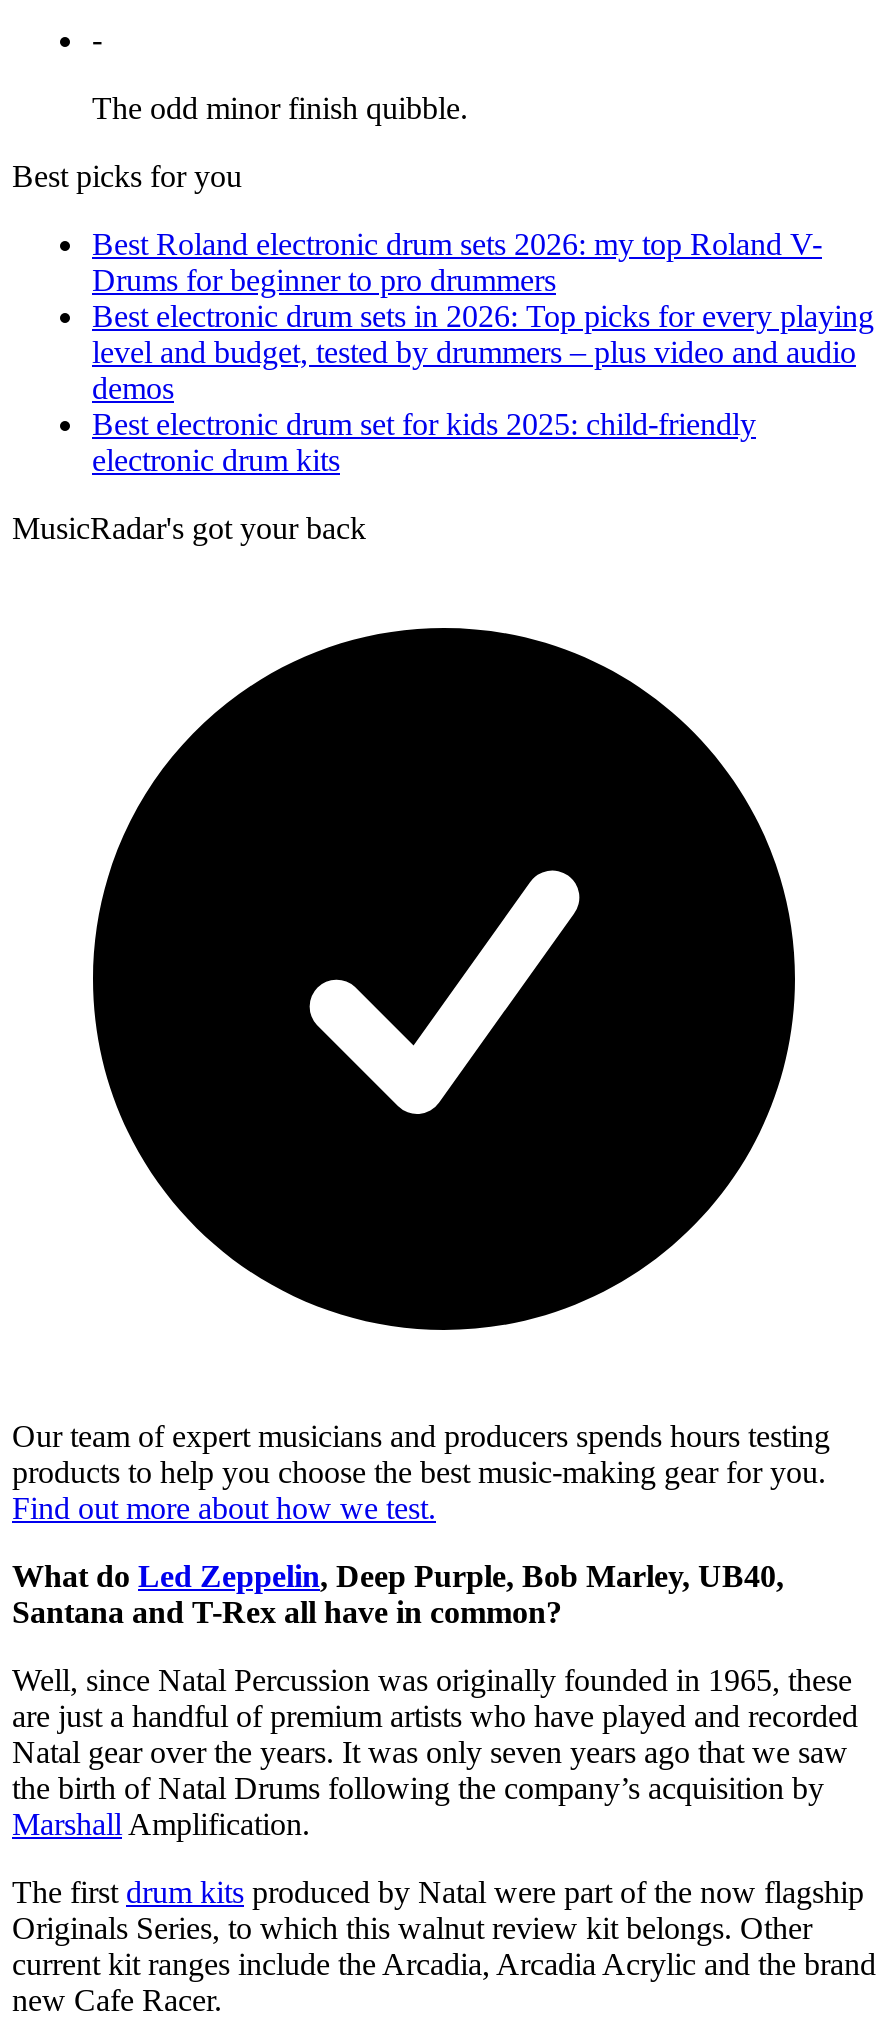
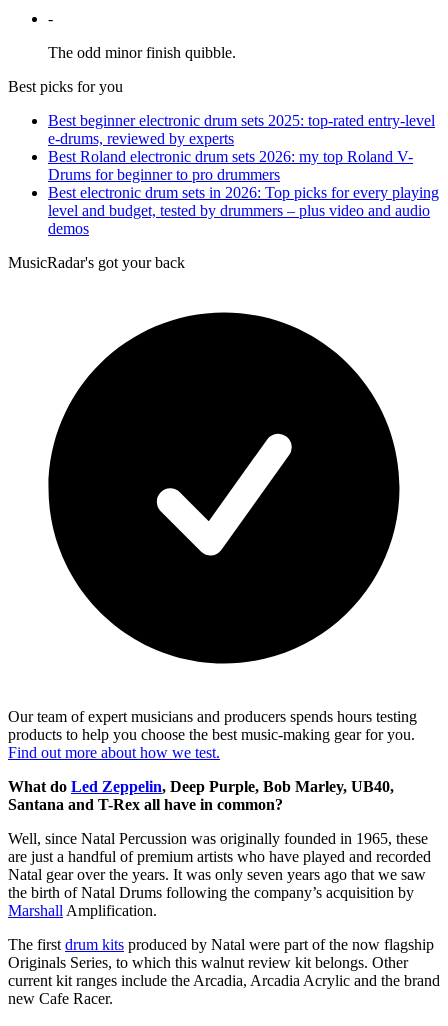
+ Best beginner electronic drum sets 2025: top-rated entry-level
+ e-drums, reviewed by experts

moved down: Best Roland electronic drum sets 2026: my top Roland V- | Drums for beginner to pro drummers | Best electronic drum sets in 2026: Top picks for every playing | level and budget, tested by drummers – plus video and audio | demos

- Best electronic drum set for kids 2025: child-friendly
- electronic drum kits
